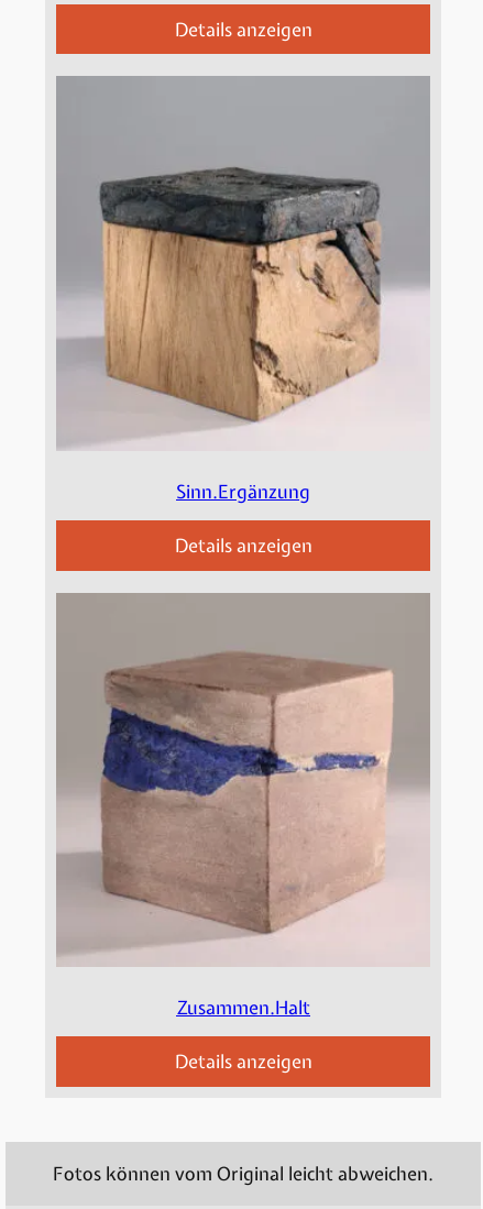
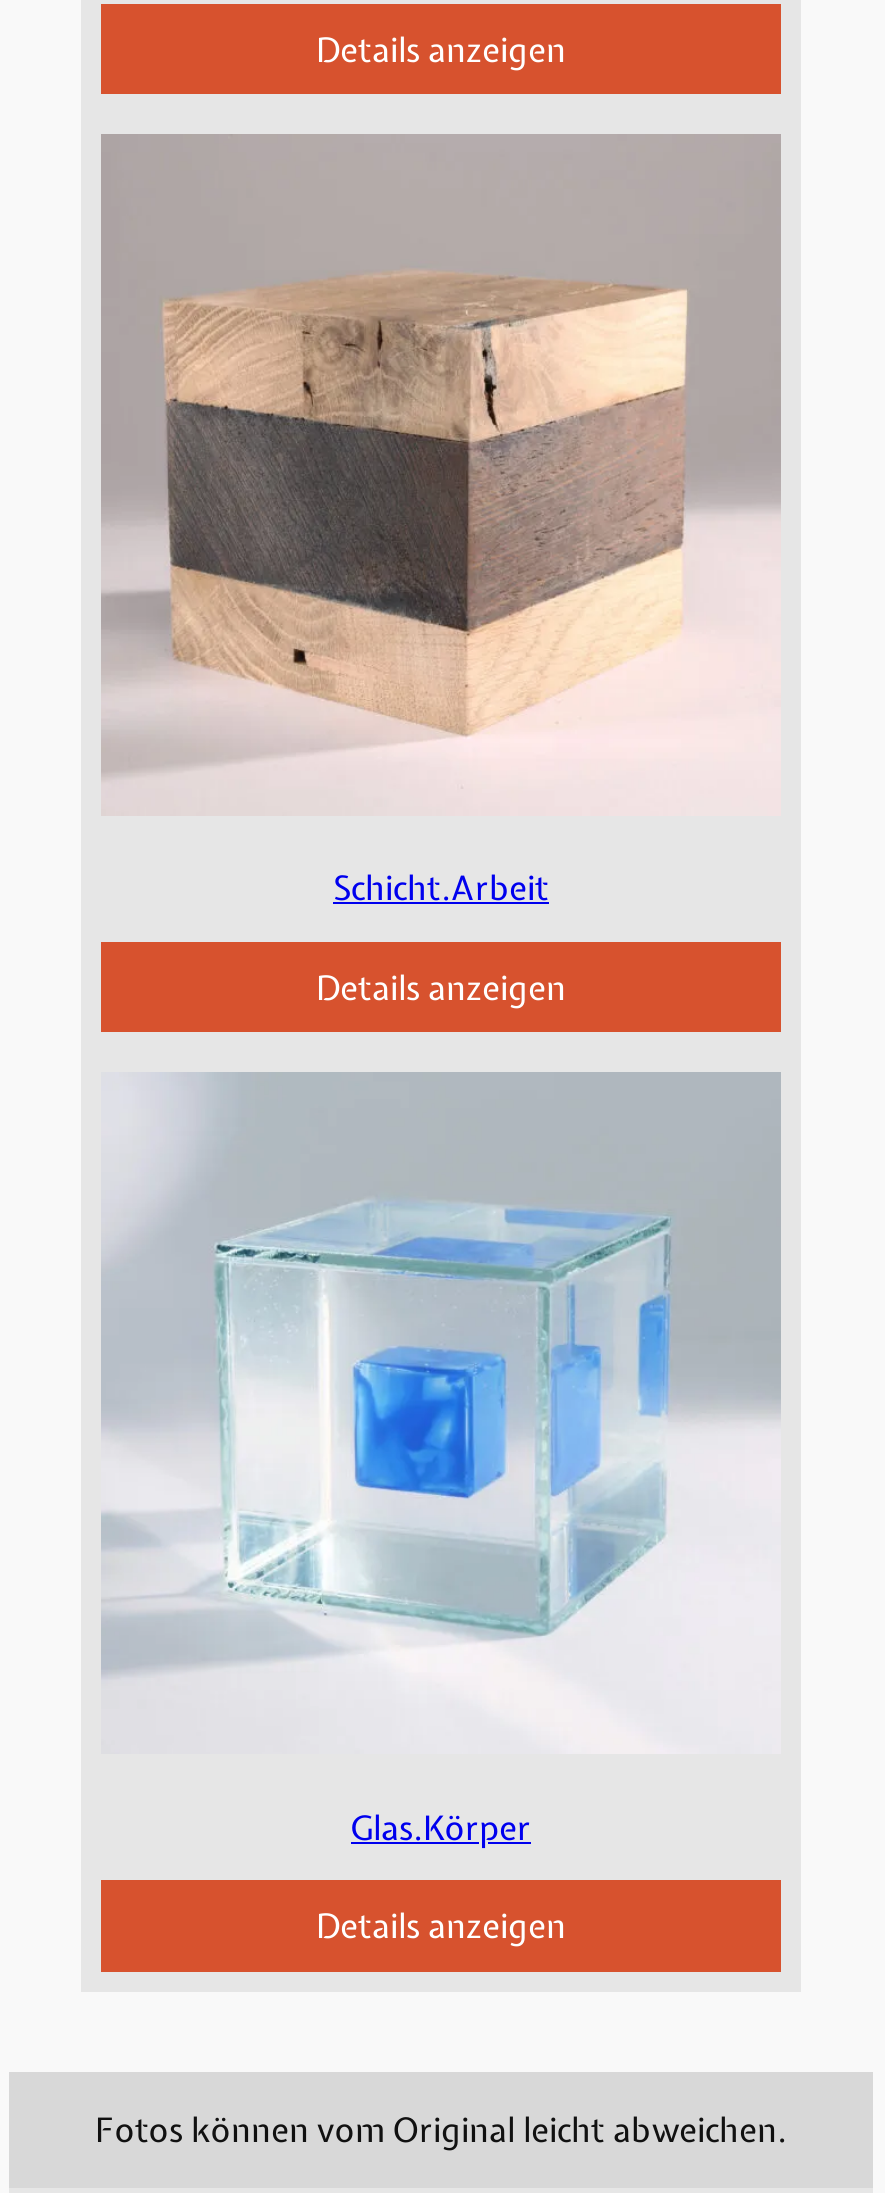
- [image]
- Sinn.Ergänzung
+ [image]
+ Schicht.Arbeit

- [image]
- Zusammen.Halt
+ [image]
+ Glas.Körper
